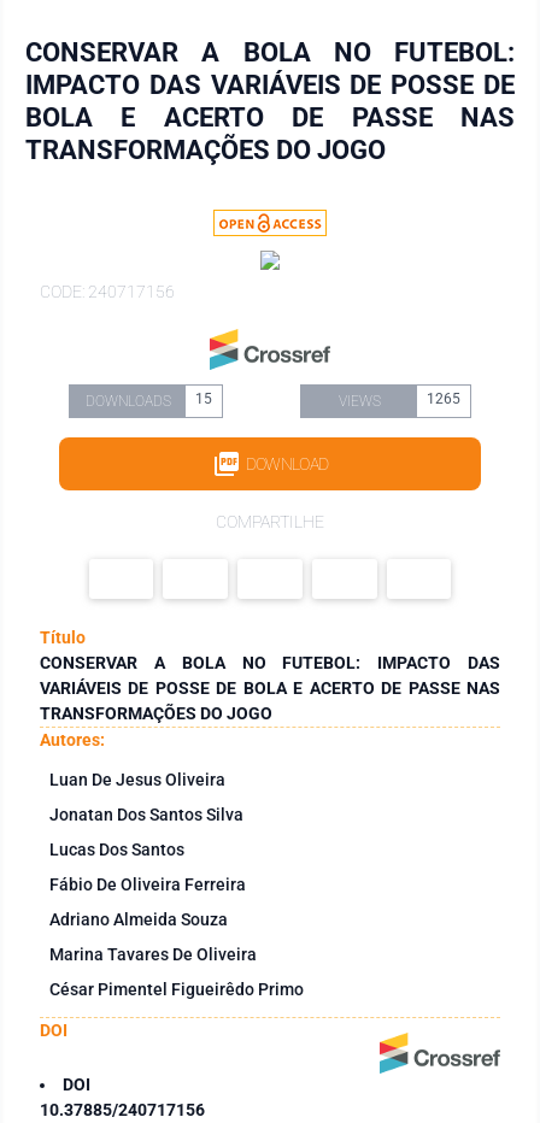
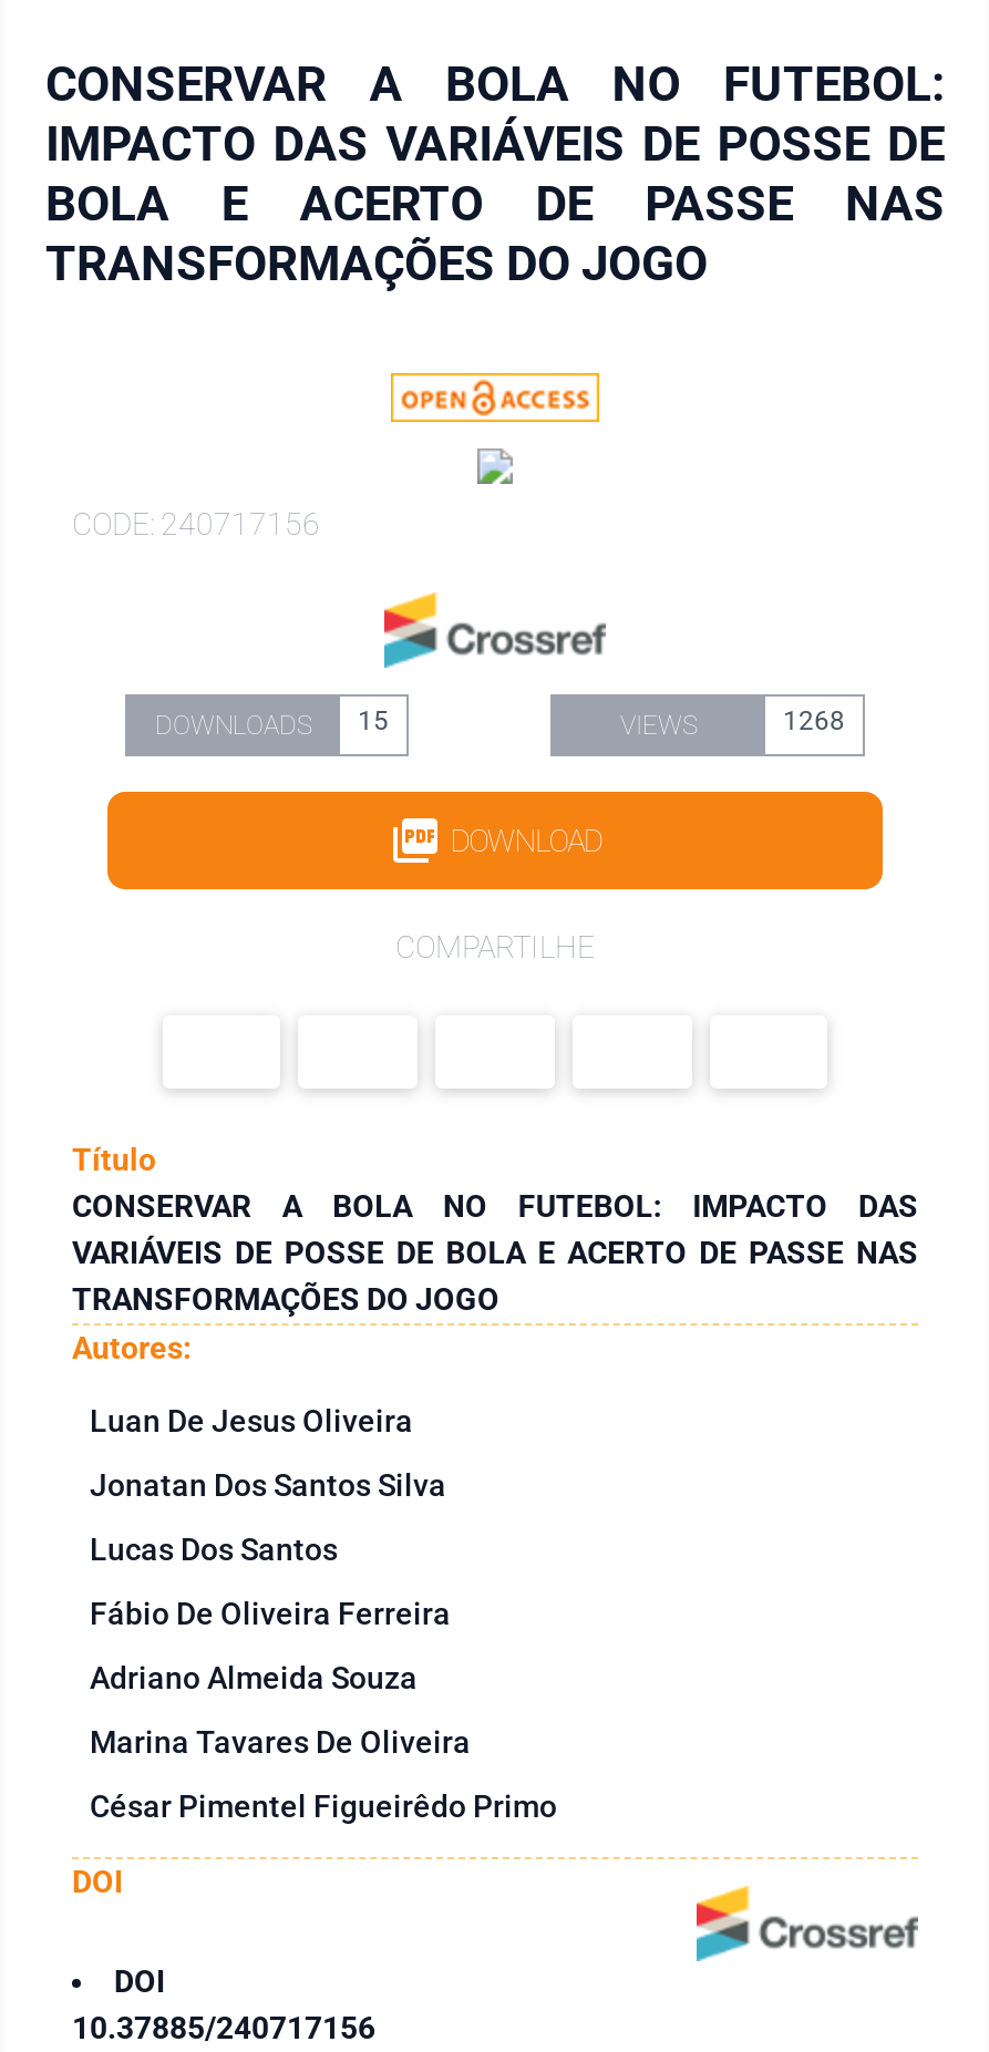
- 1265
+ 1268
